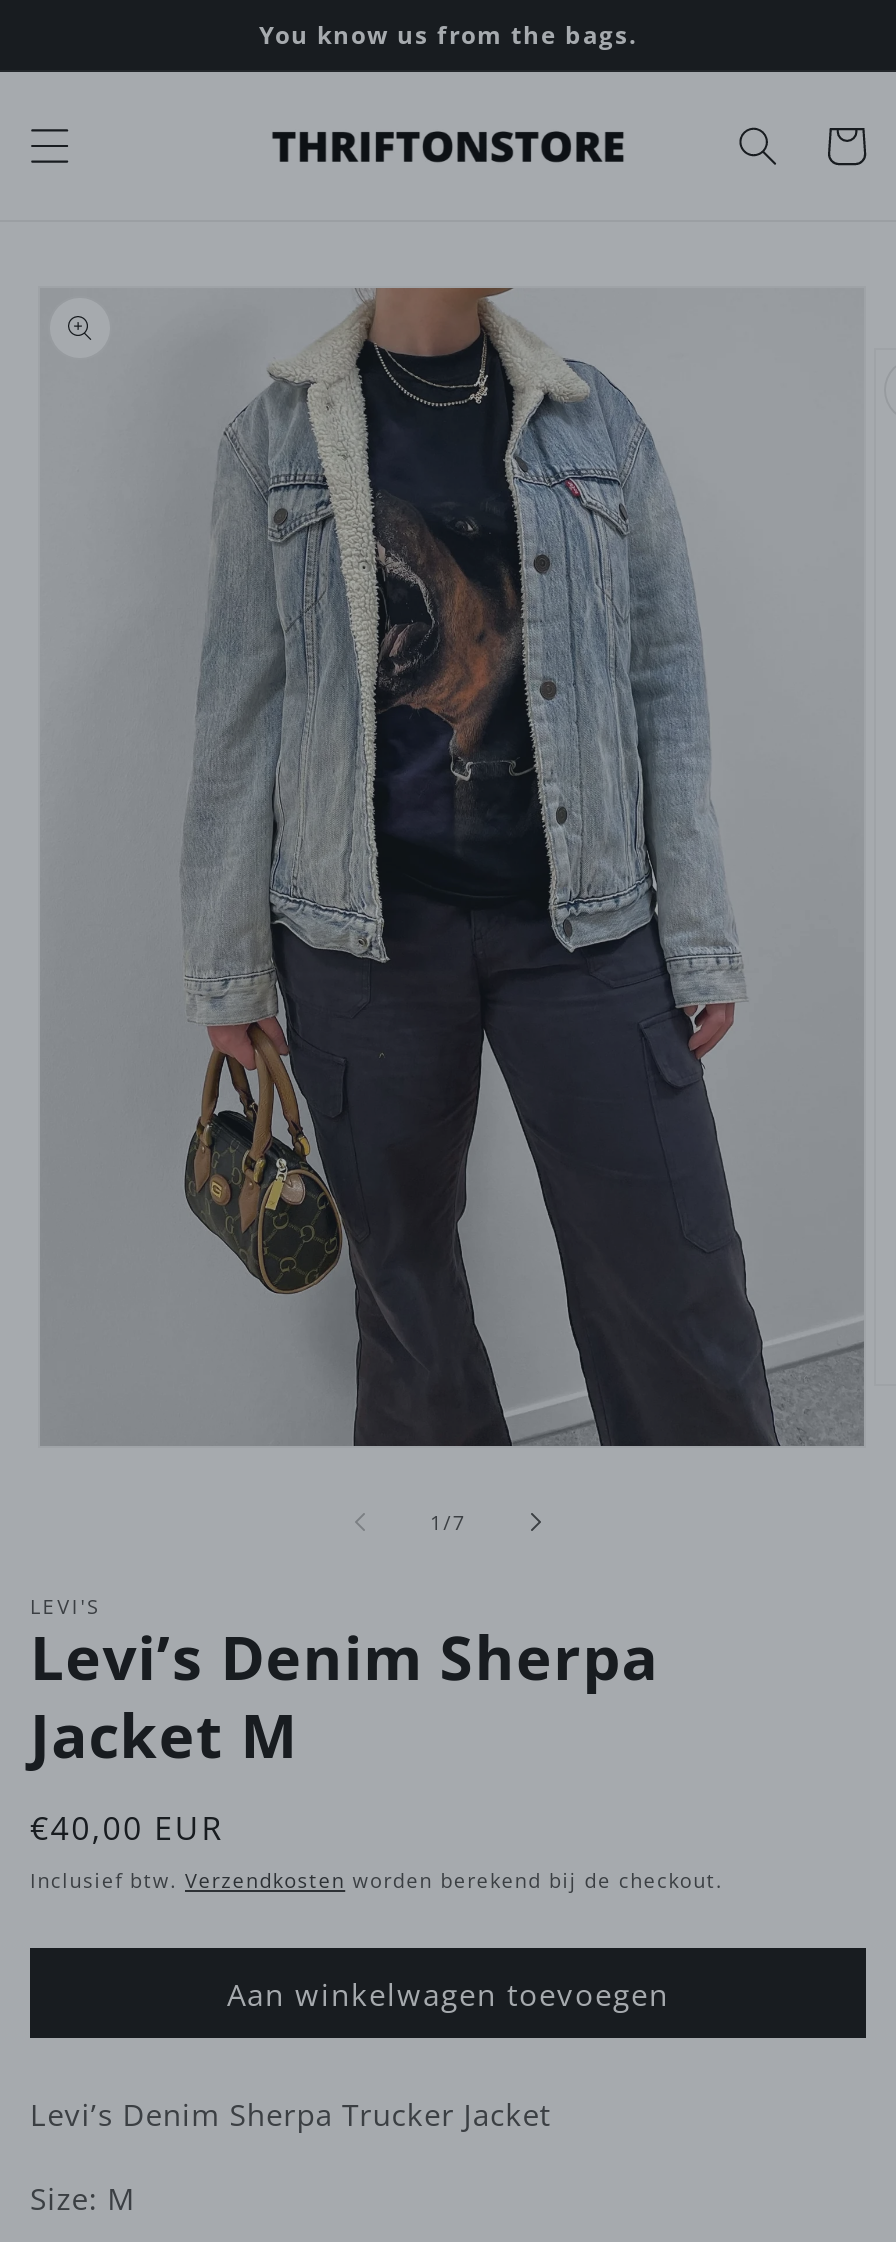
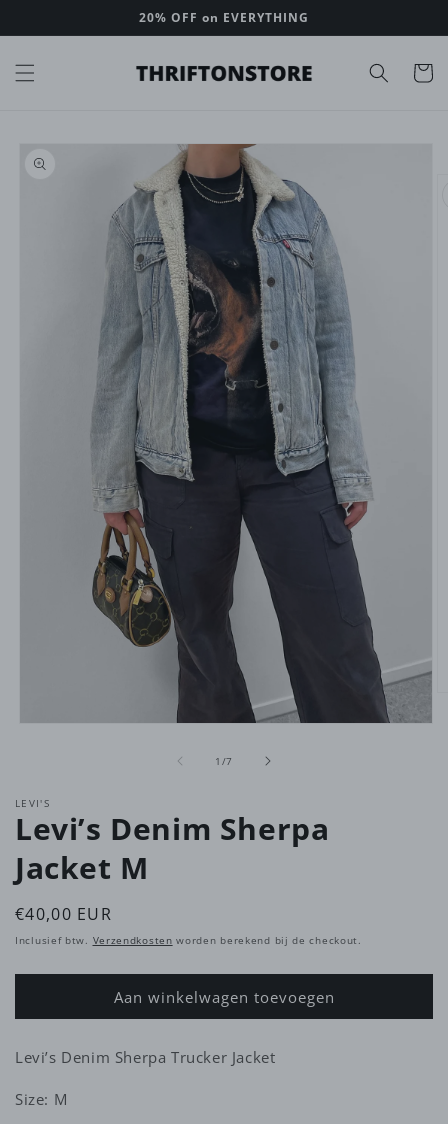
- You know us from the bags.
+ 20% OFF on EVERYTHING
